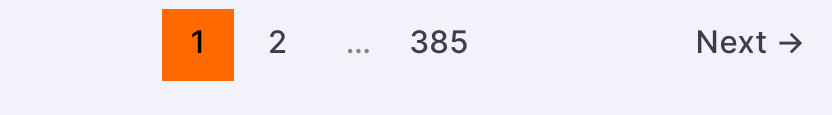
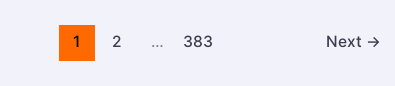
- 385
+ 383
